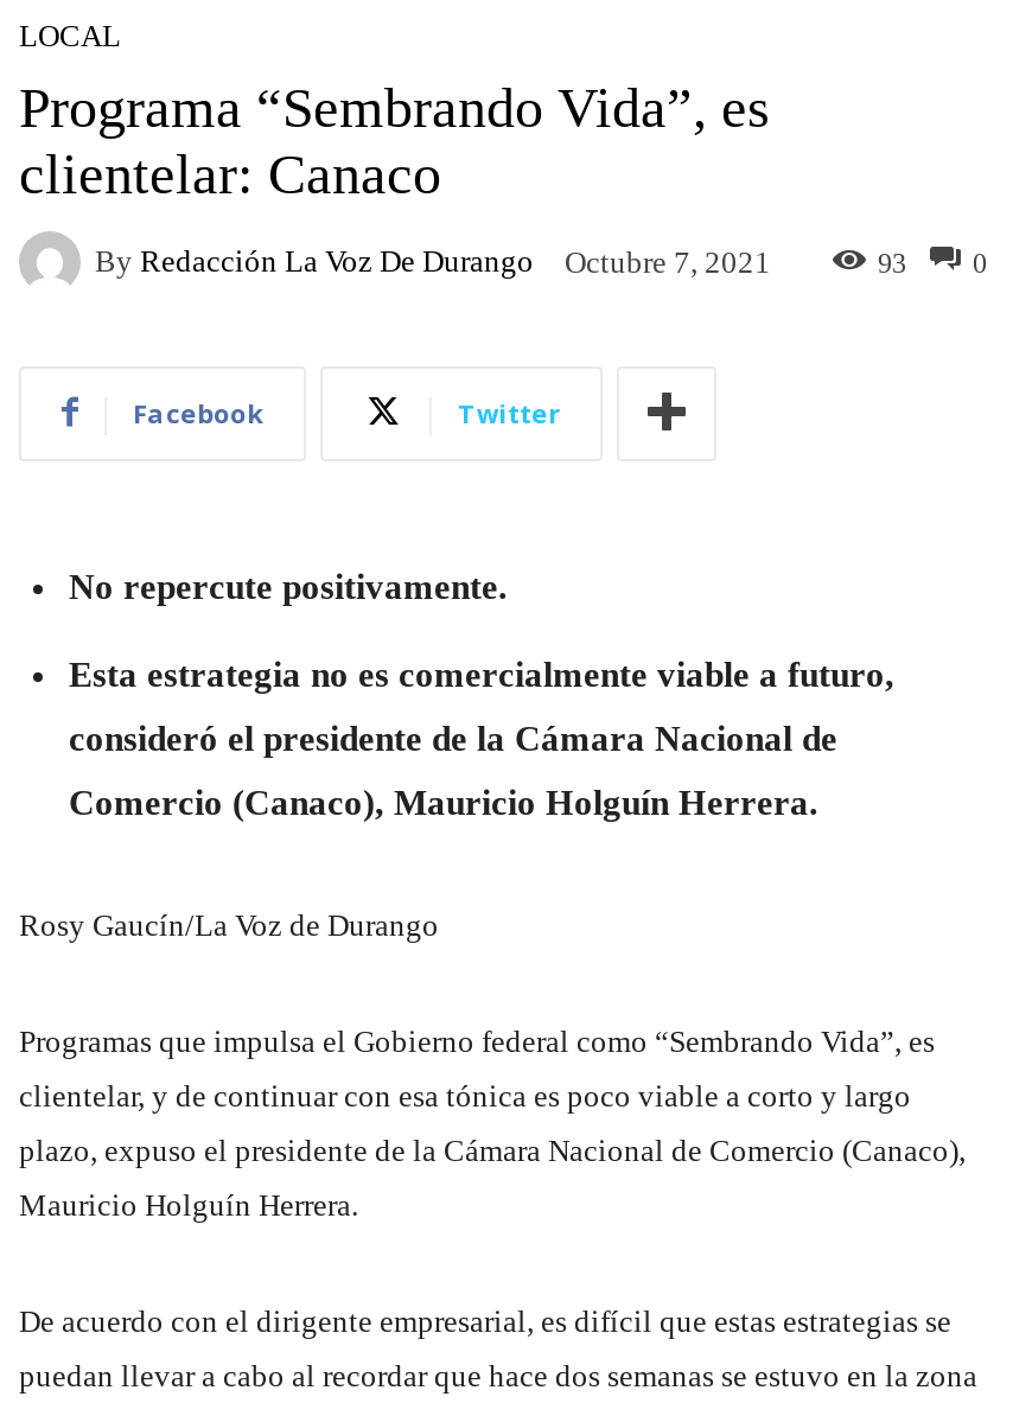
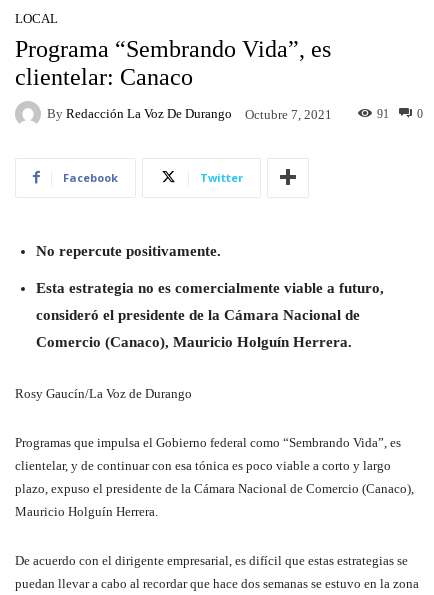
- 93 0
+ 91 0
